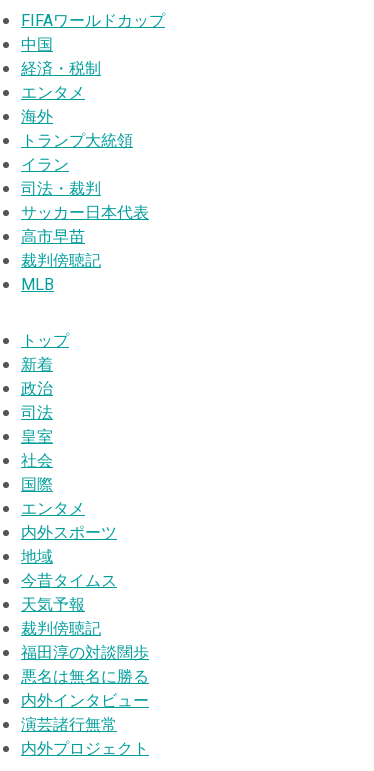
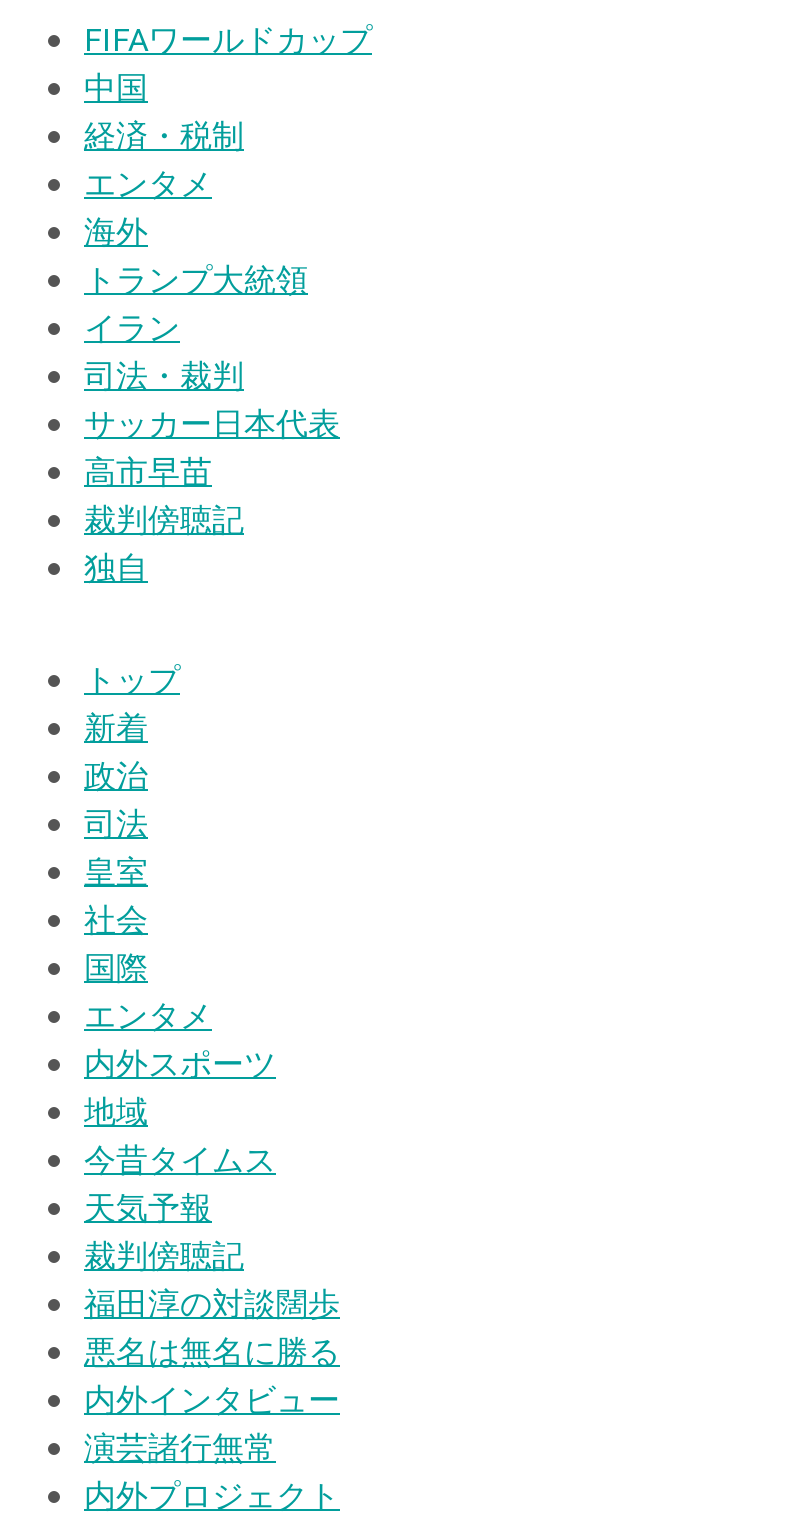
- MLB
+ 独自
